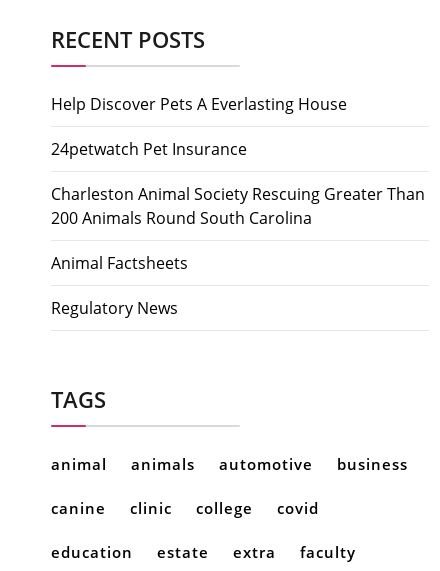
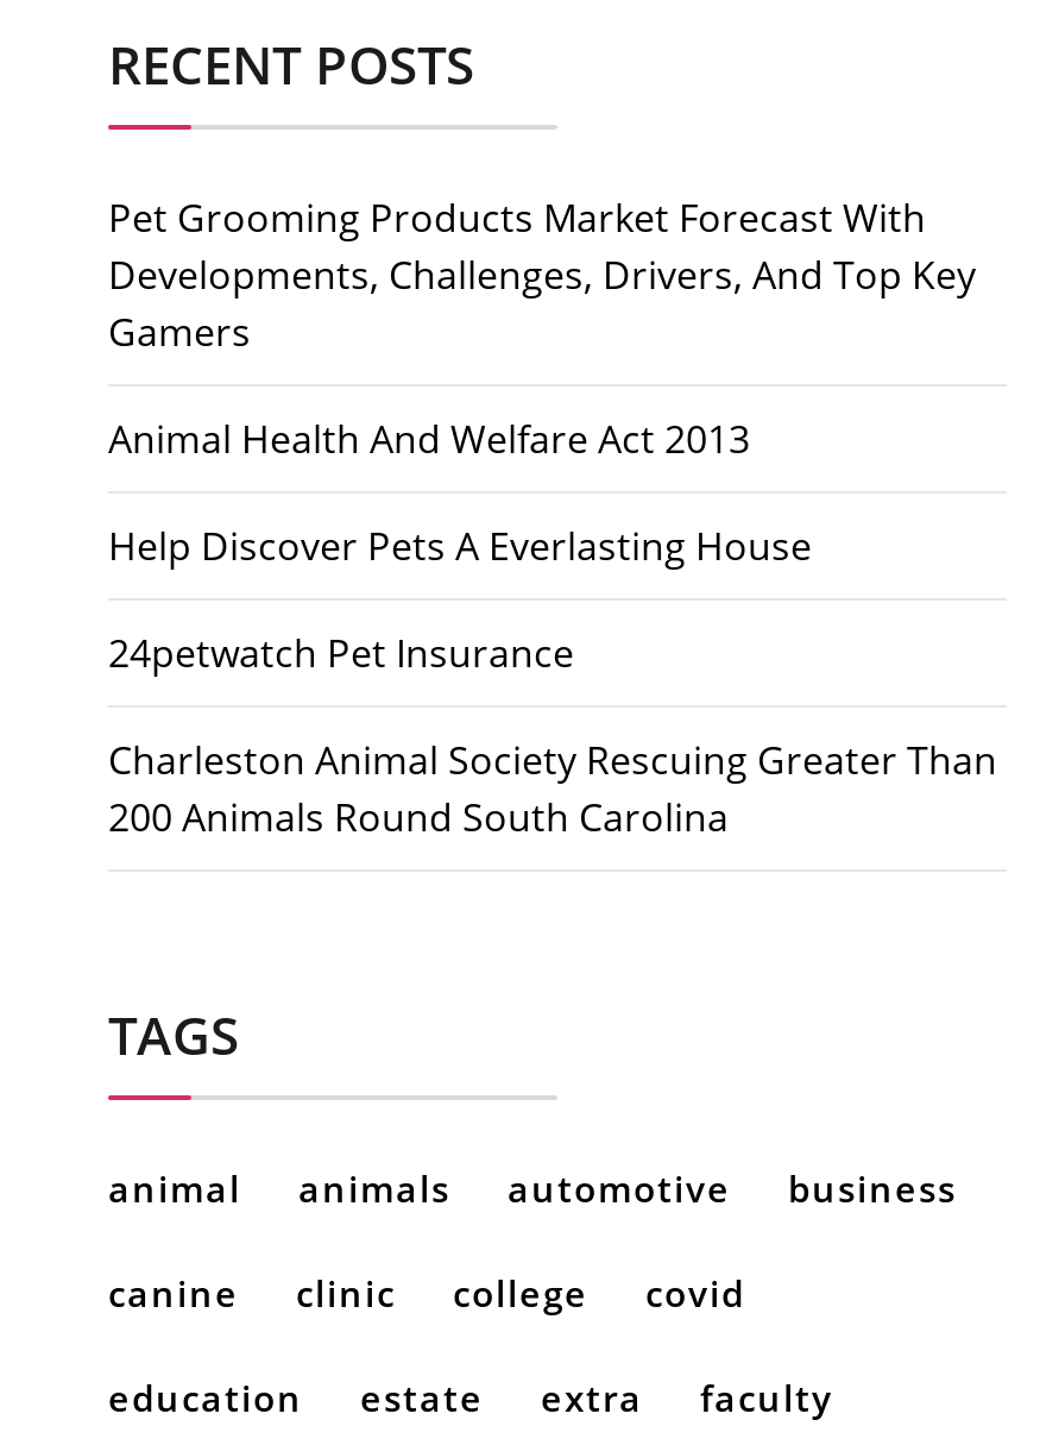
+ Pet Grooming Products Market Forecast With
+ Developments, Challenges, Drivers, And Top Key
+ Gamers
+ Animal Health And Welfare Act 2013

moved down: Help Discover Pets A Everlasting House | 24petwatch Pet Insurance | Charleston Animal Society Rescuing Greater Than | 200 Animals Round South Carolina

- Animal Factsheets
- Regulatory News
